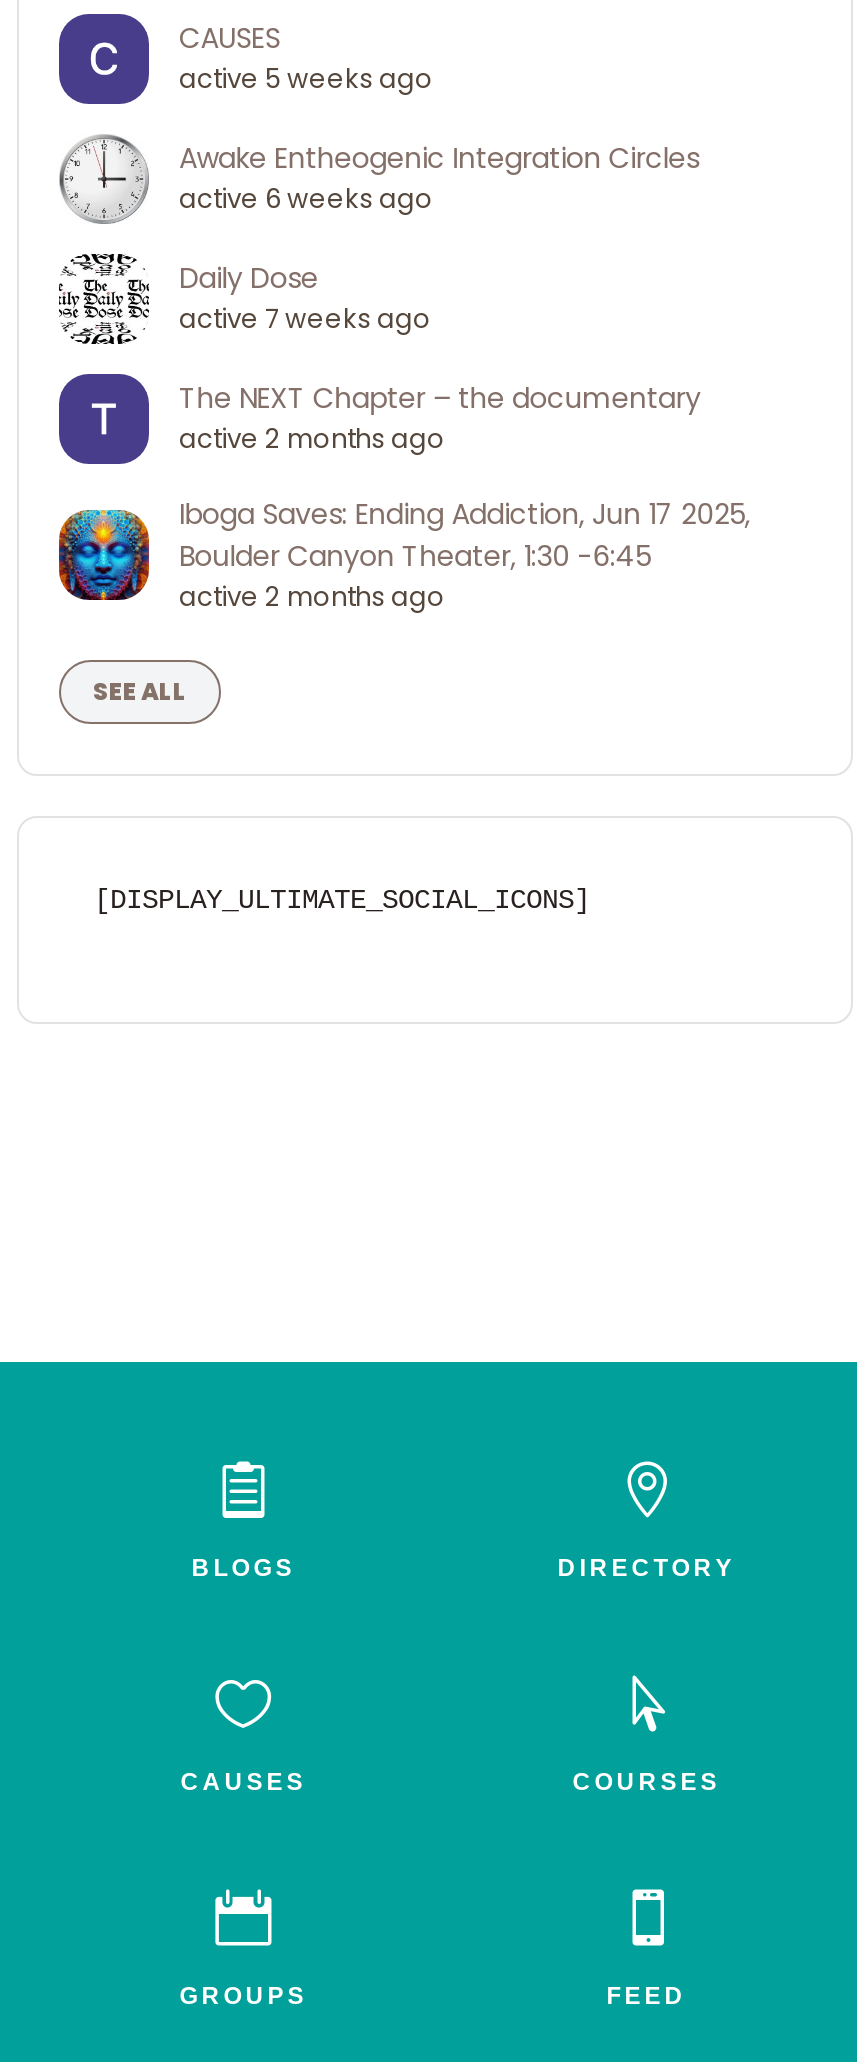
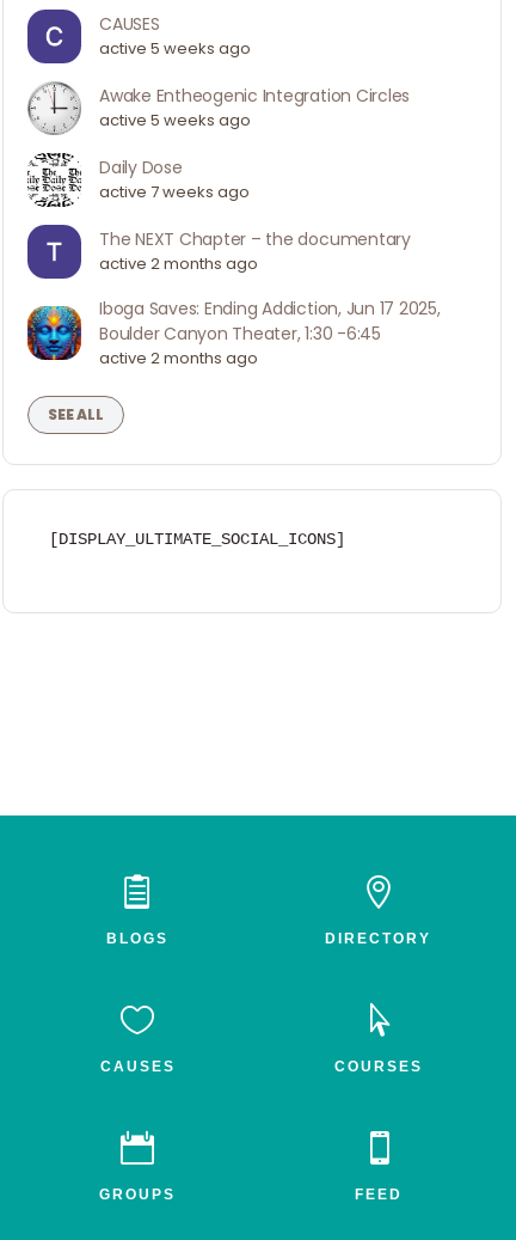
- active 6 weeks ago
+ active 5 weeks ago
